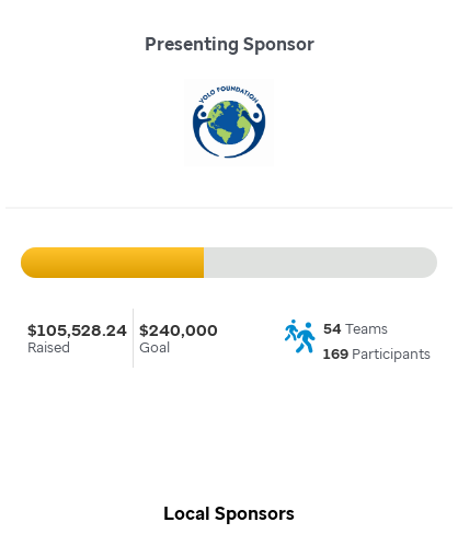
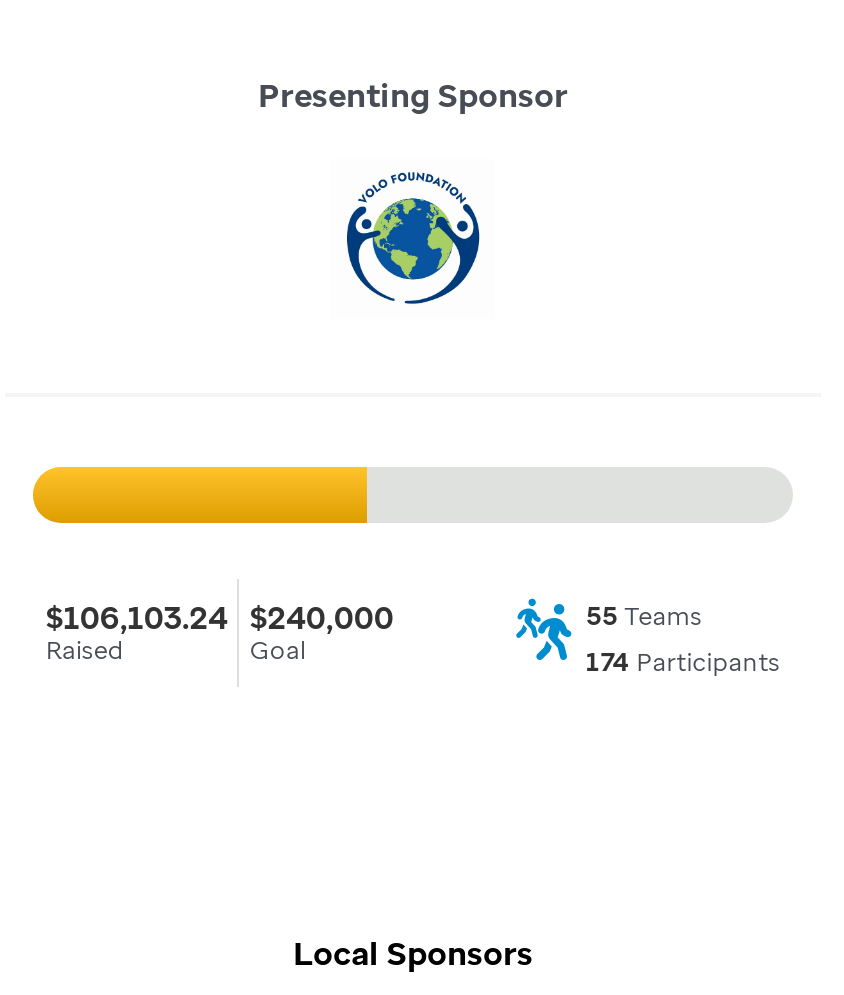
- $105,528.24 $240,000
+ $106,103.24 $240,000

- 54 Teams
+ 55 Teams

- 169 Participants
+ 174 Participants
